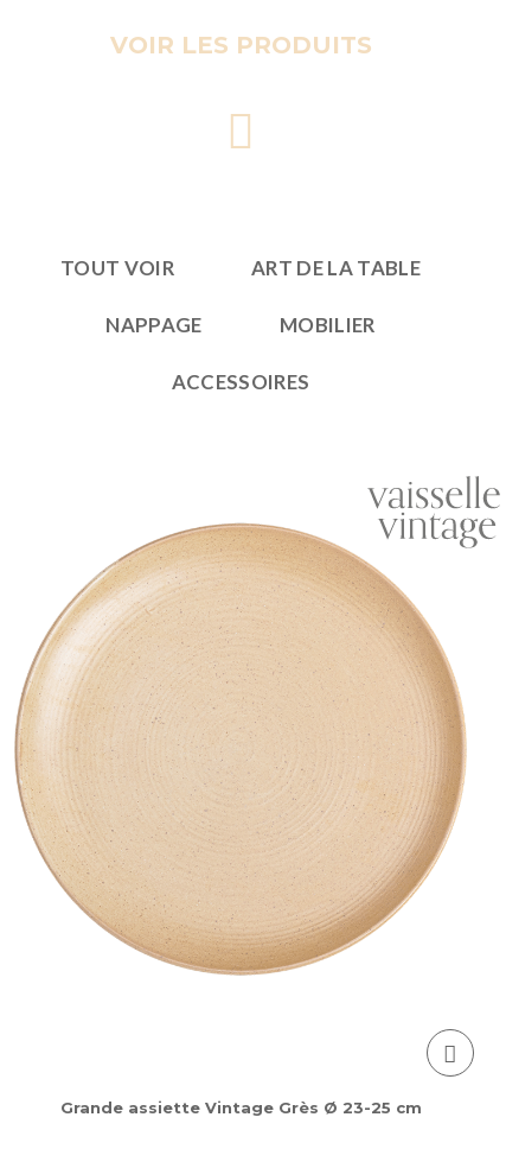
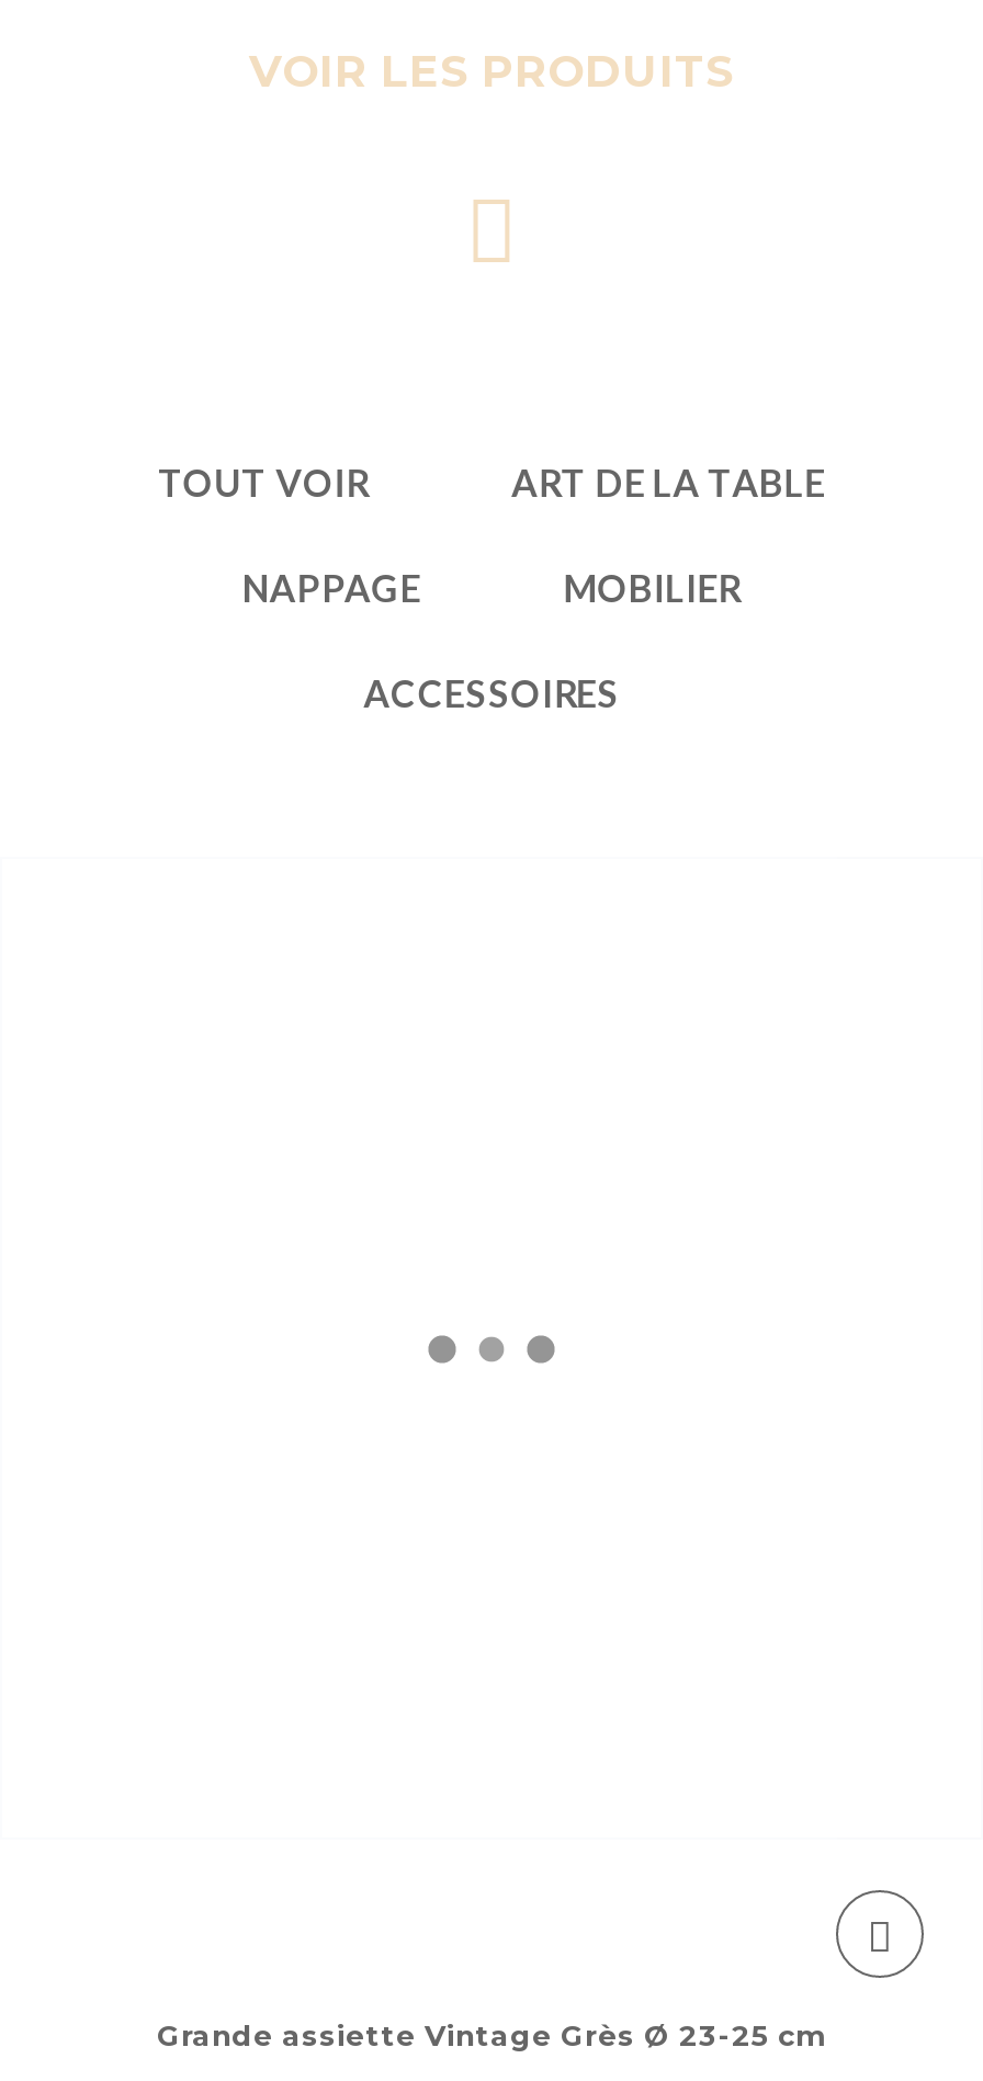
- [image]
